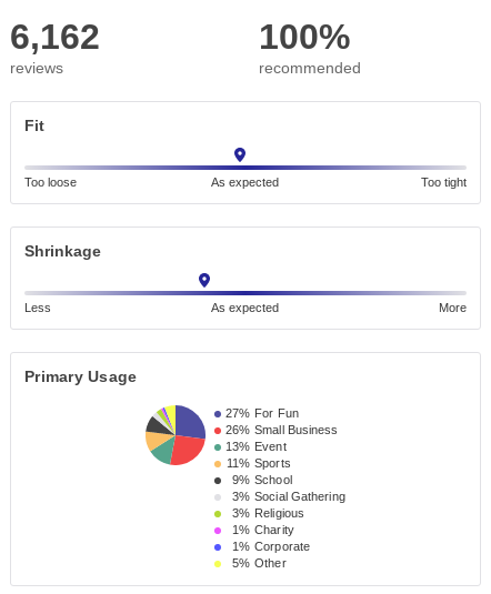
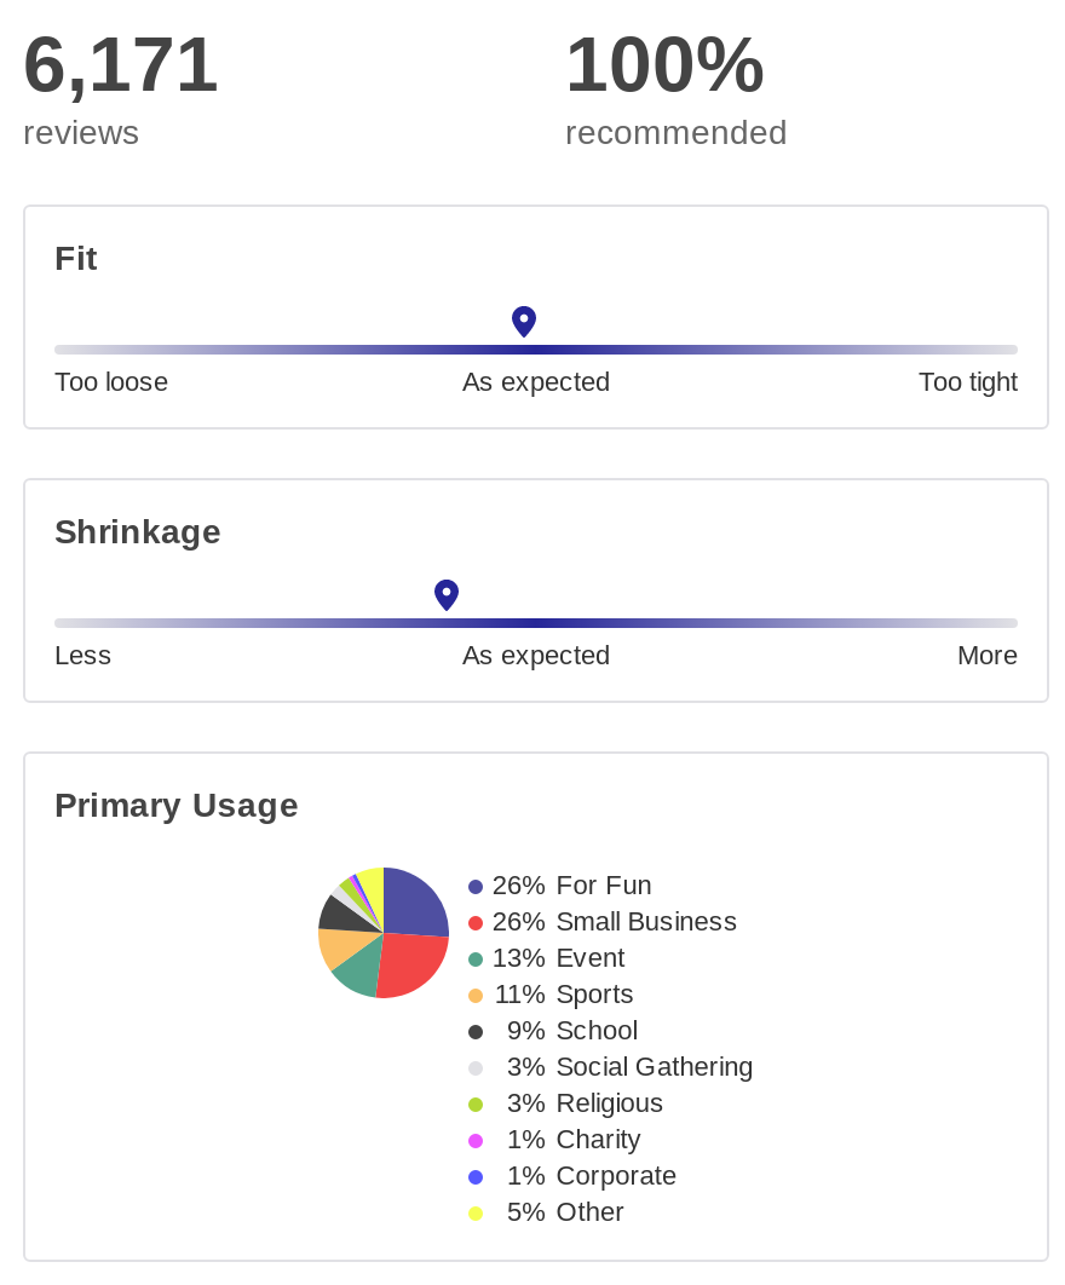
- 6,162
+ 6,171

- 27% For Fun
+ 26% For Fun
